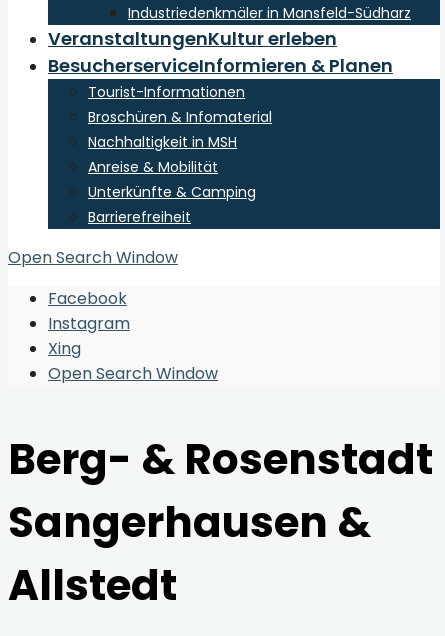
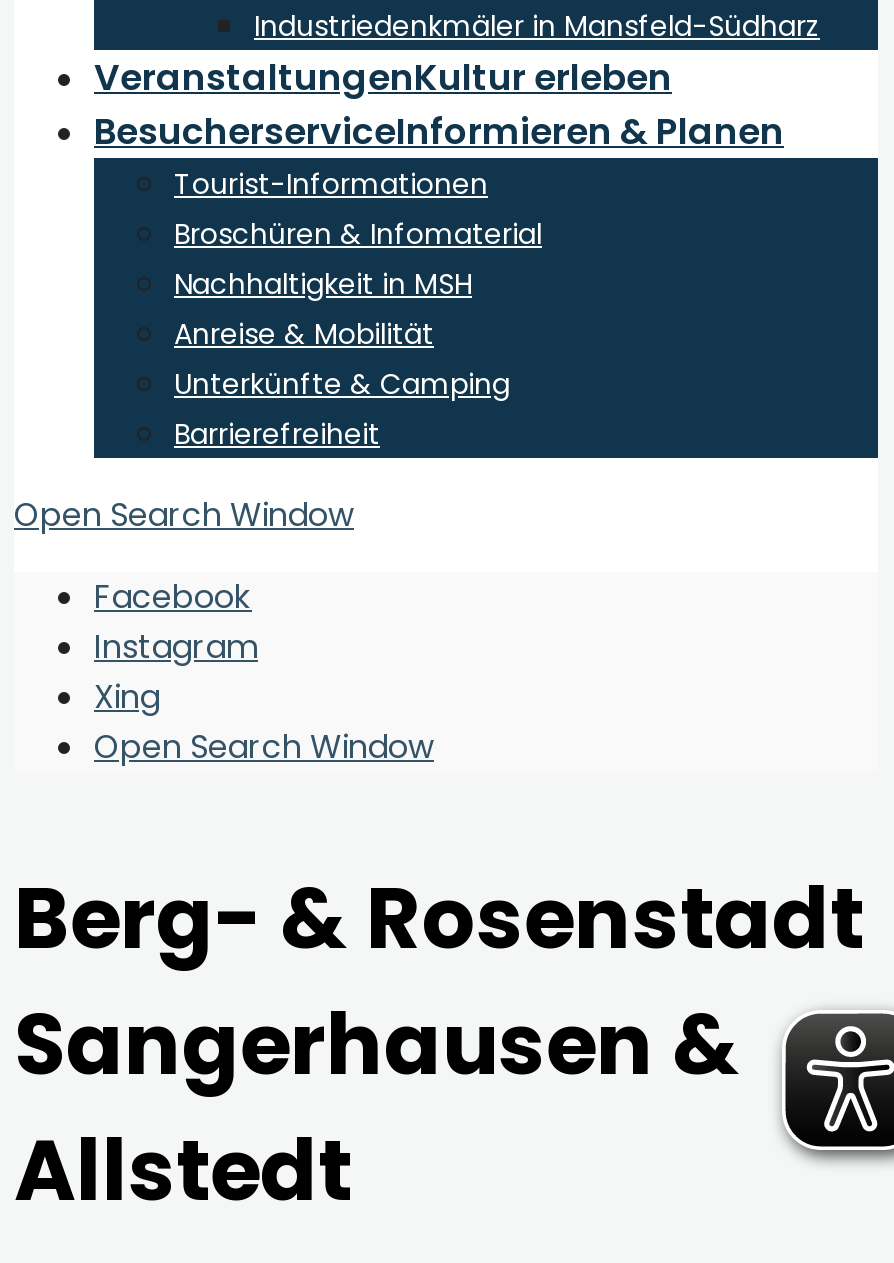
+ [image]
